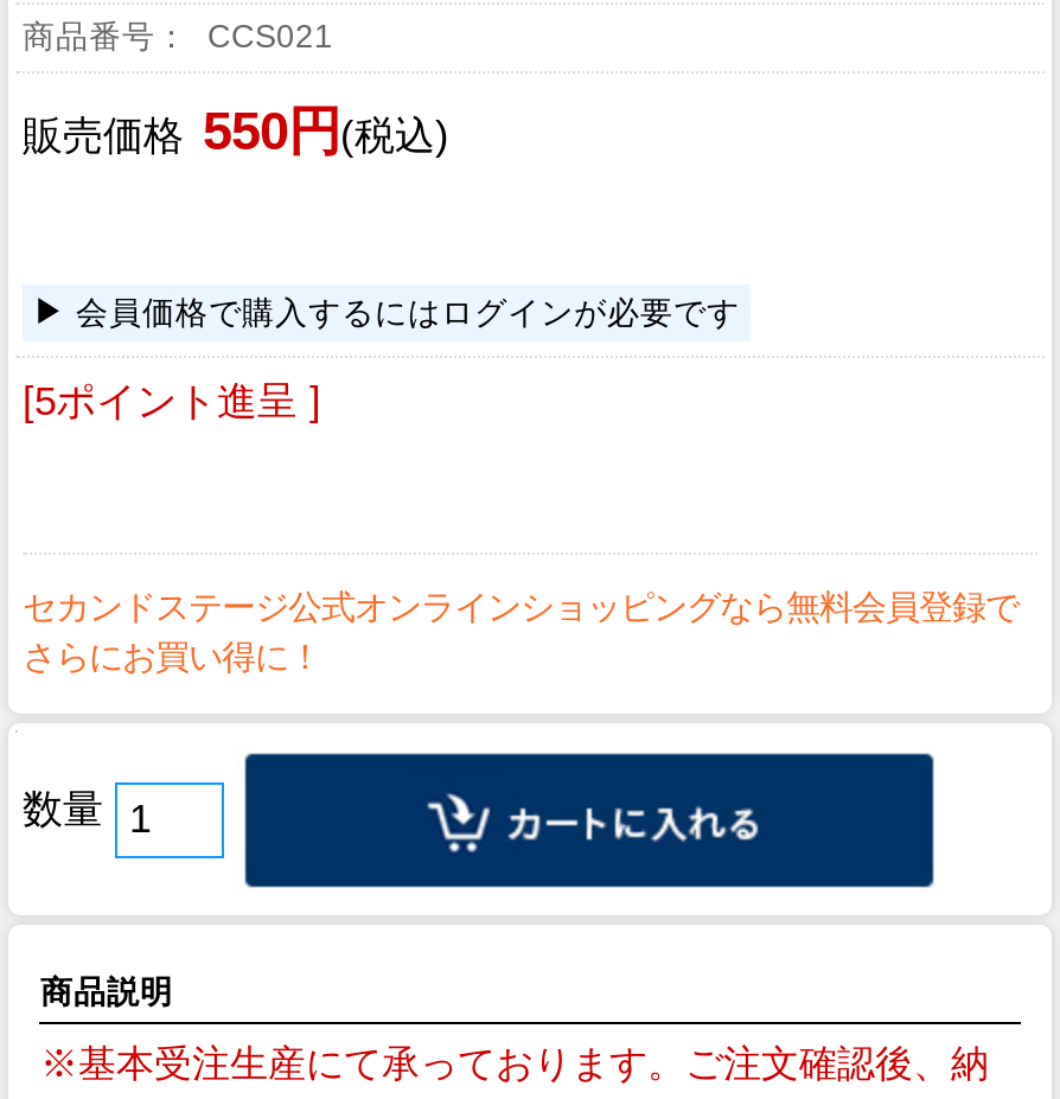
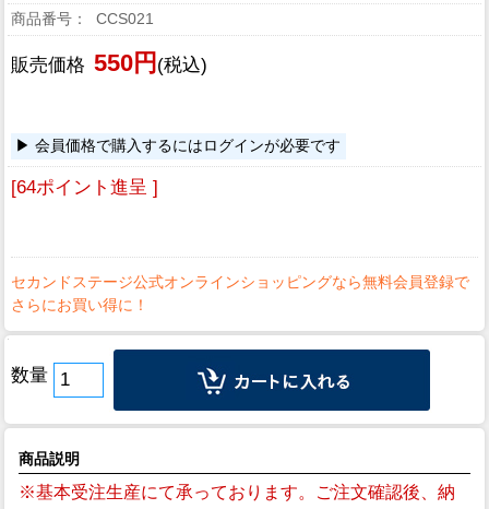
- [5ポイント進呈 ]
+ [64ポイント進呈 ]
